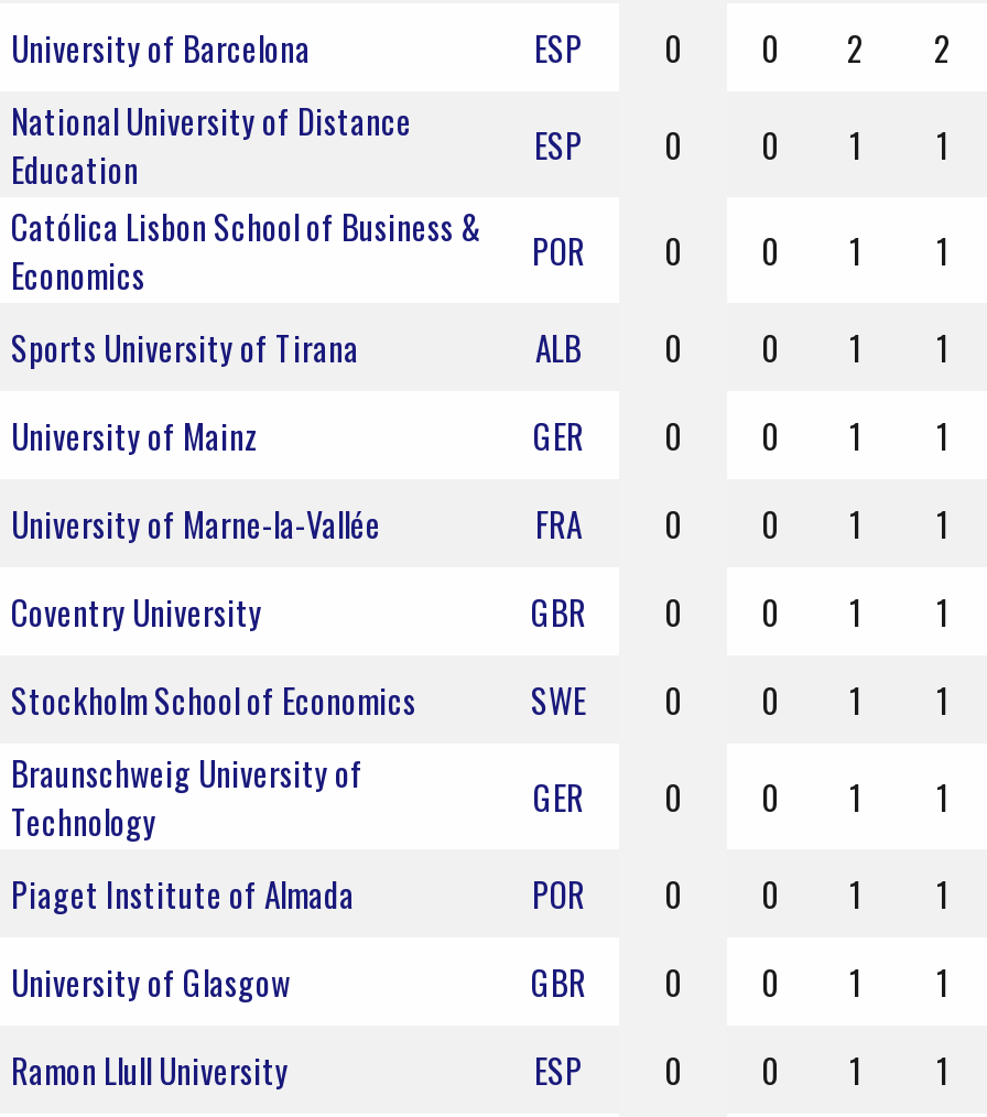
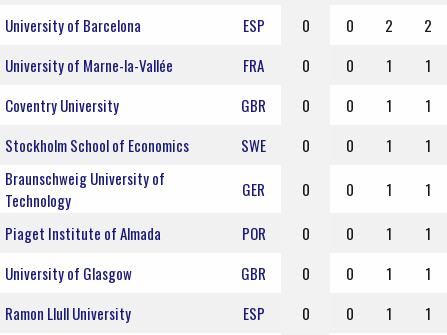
- National University of Distance
- Education
- ESP
- 0
- 0
- 1
- 1
- Católica Lisbon School of Business &
- Economics
- POR
- 0
- 0
- 1
- 1
- Sports University of Tirana
- ALB
- 0
- 0
- 1
- 1
- University of Mainz
- GER
- 0
- 0
- 1
- 1
